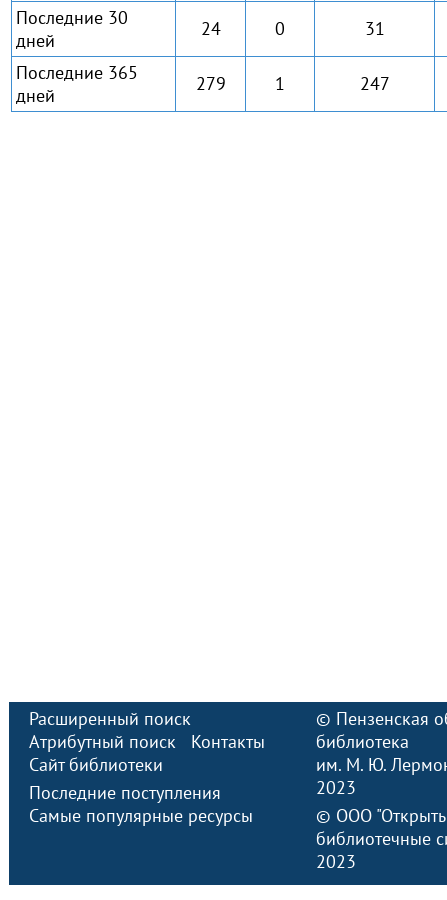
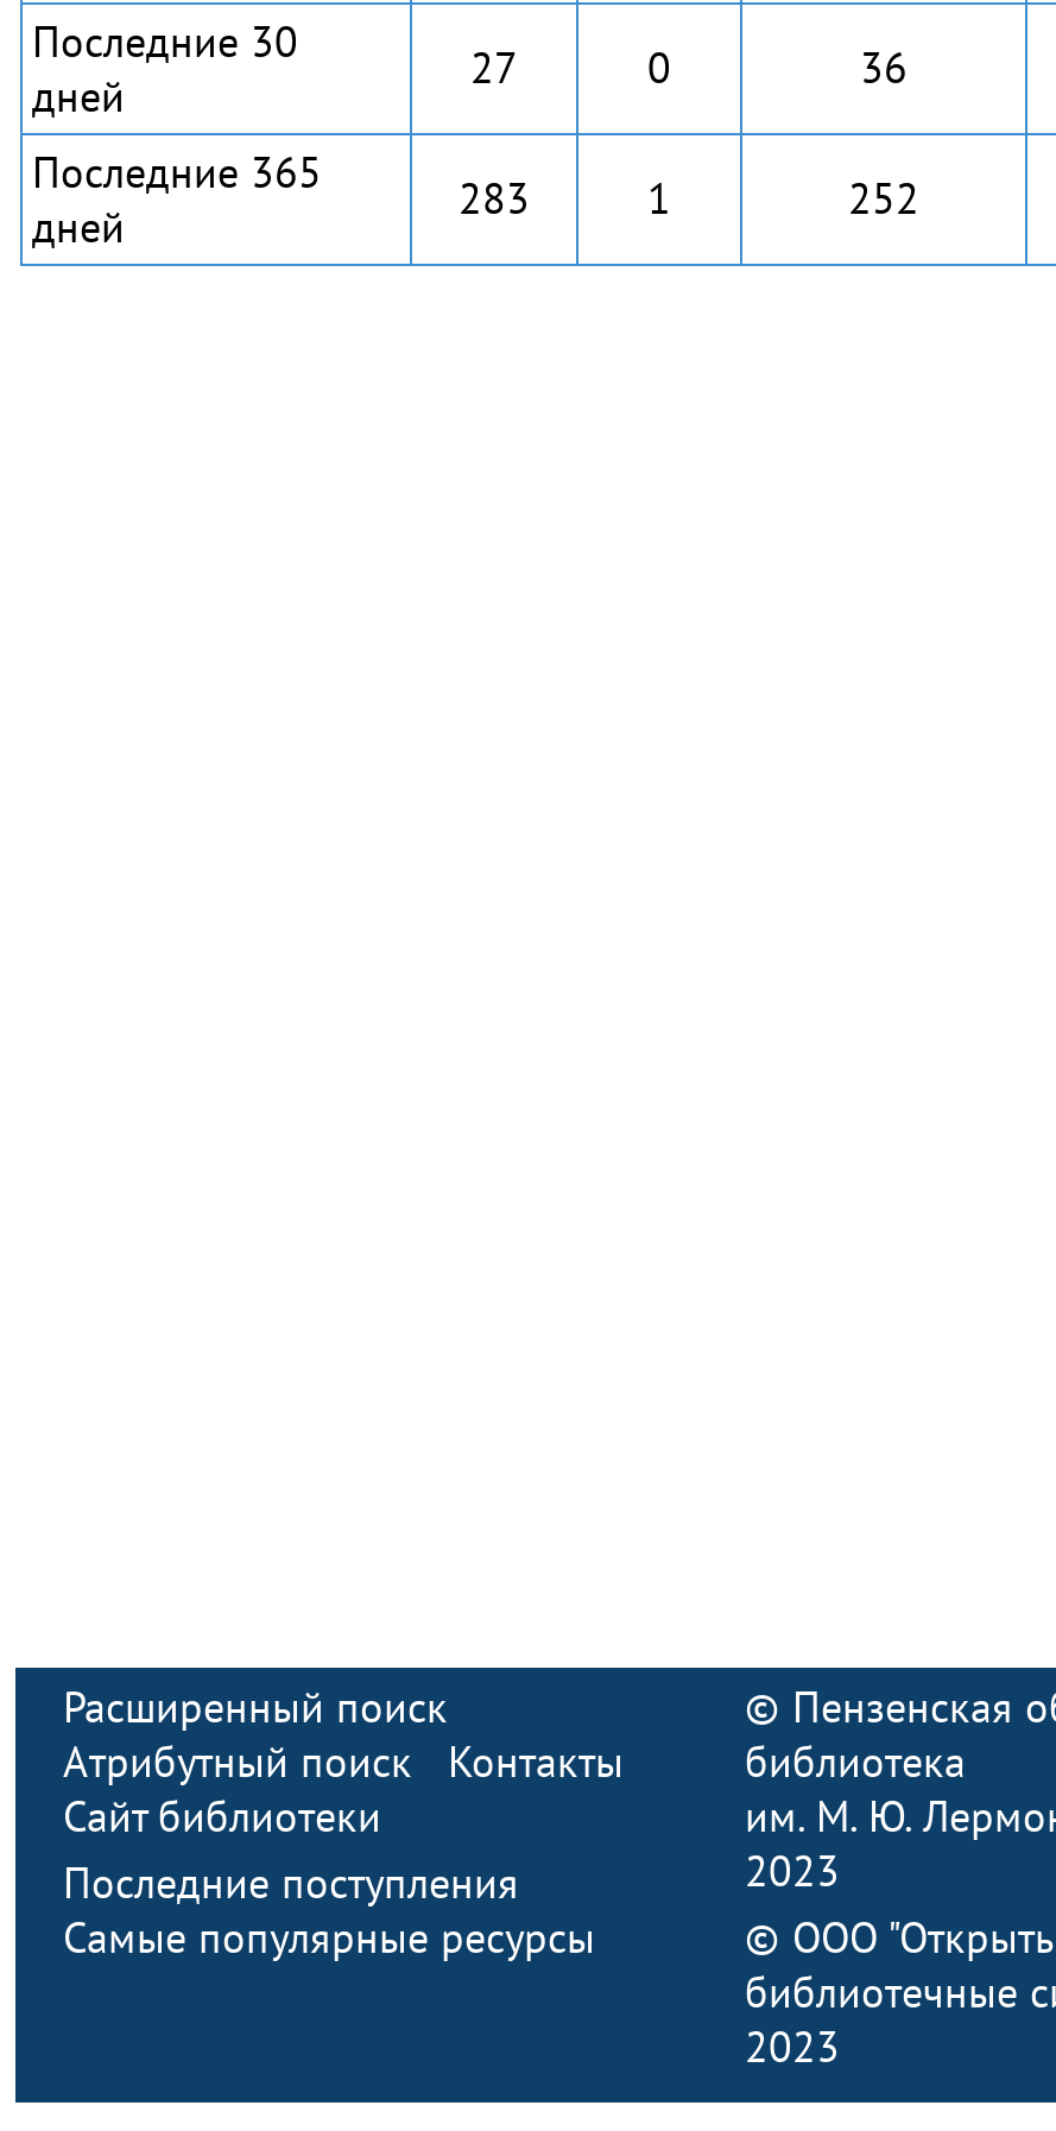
- 24
+ 27

- 31
+ 36

- 279
+ 283

- 247
+ 252
